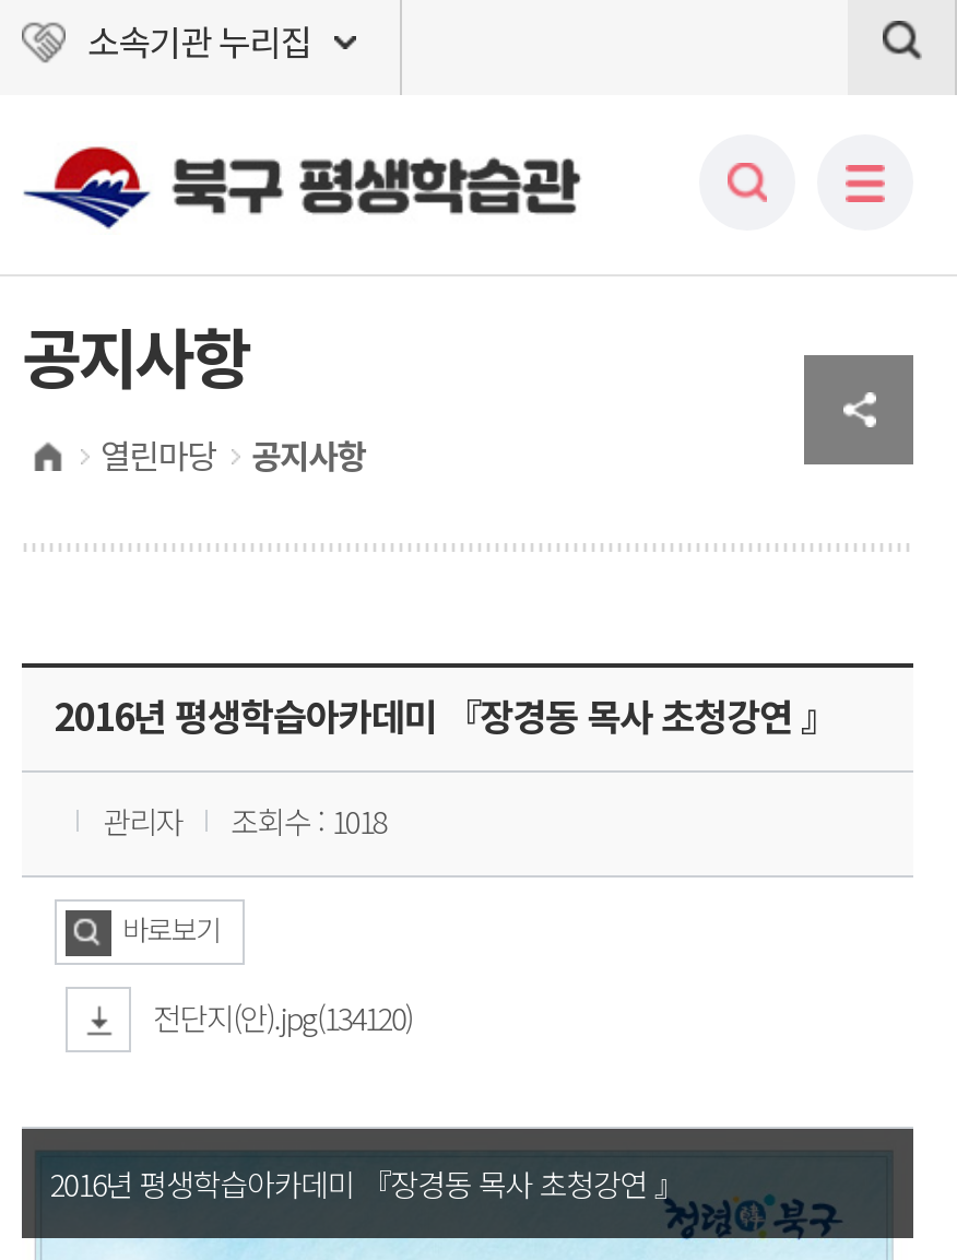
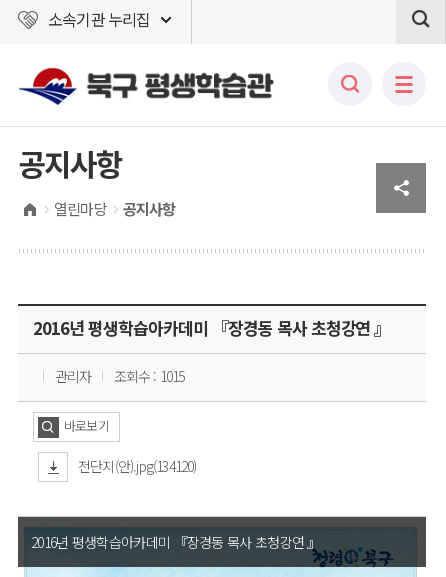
- 관리자 조회수 : 1018
+ 관리자 조회수 : 1015
